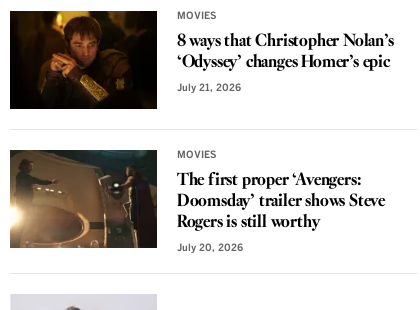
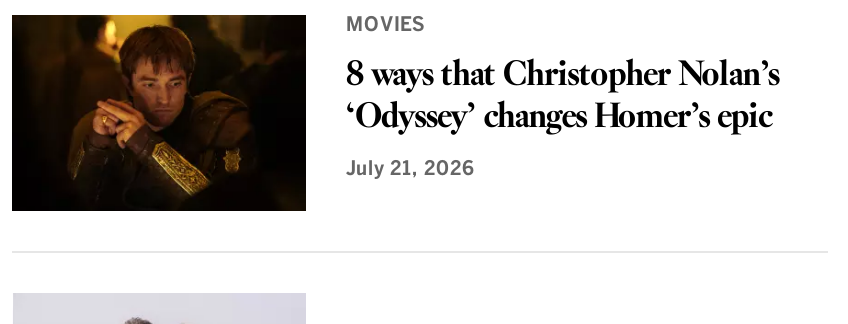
- [image]
- MOVIES
- The first proper ‘Avengers:
- Doomsday’ trailer shows Steve
- Rogers is still worthy
- July 20, 2026
